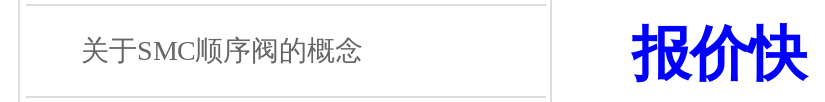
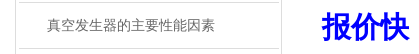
- 关于SMC顺序阀的概念
+ 真空发生器的主要性能因素
